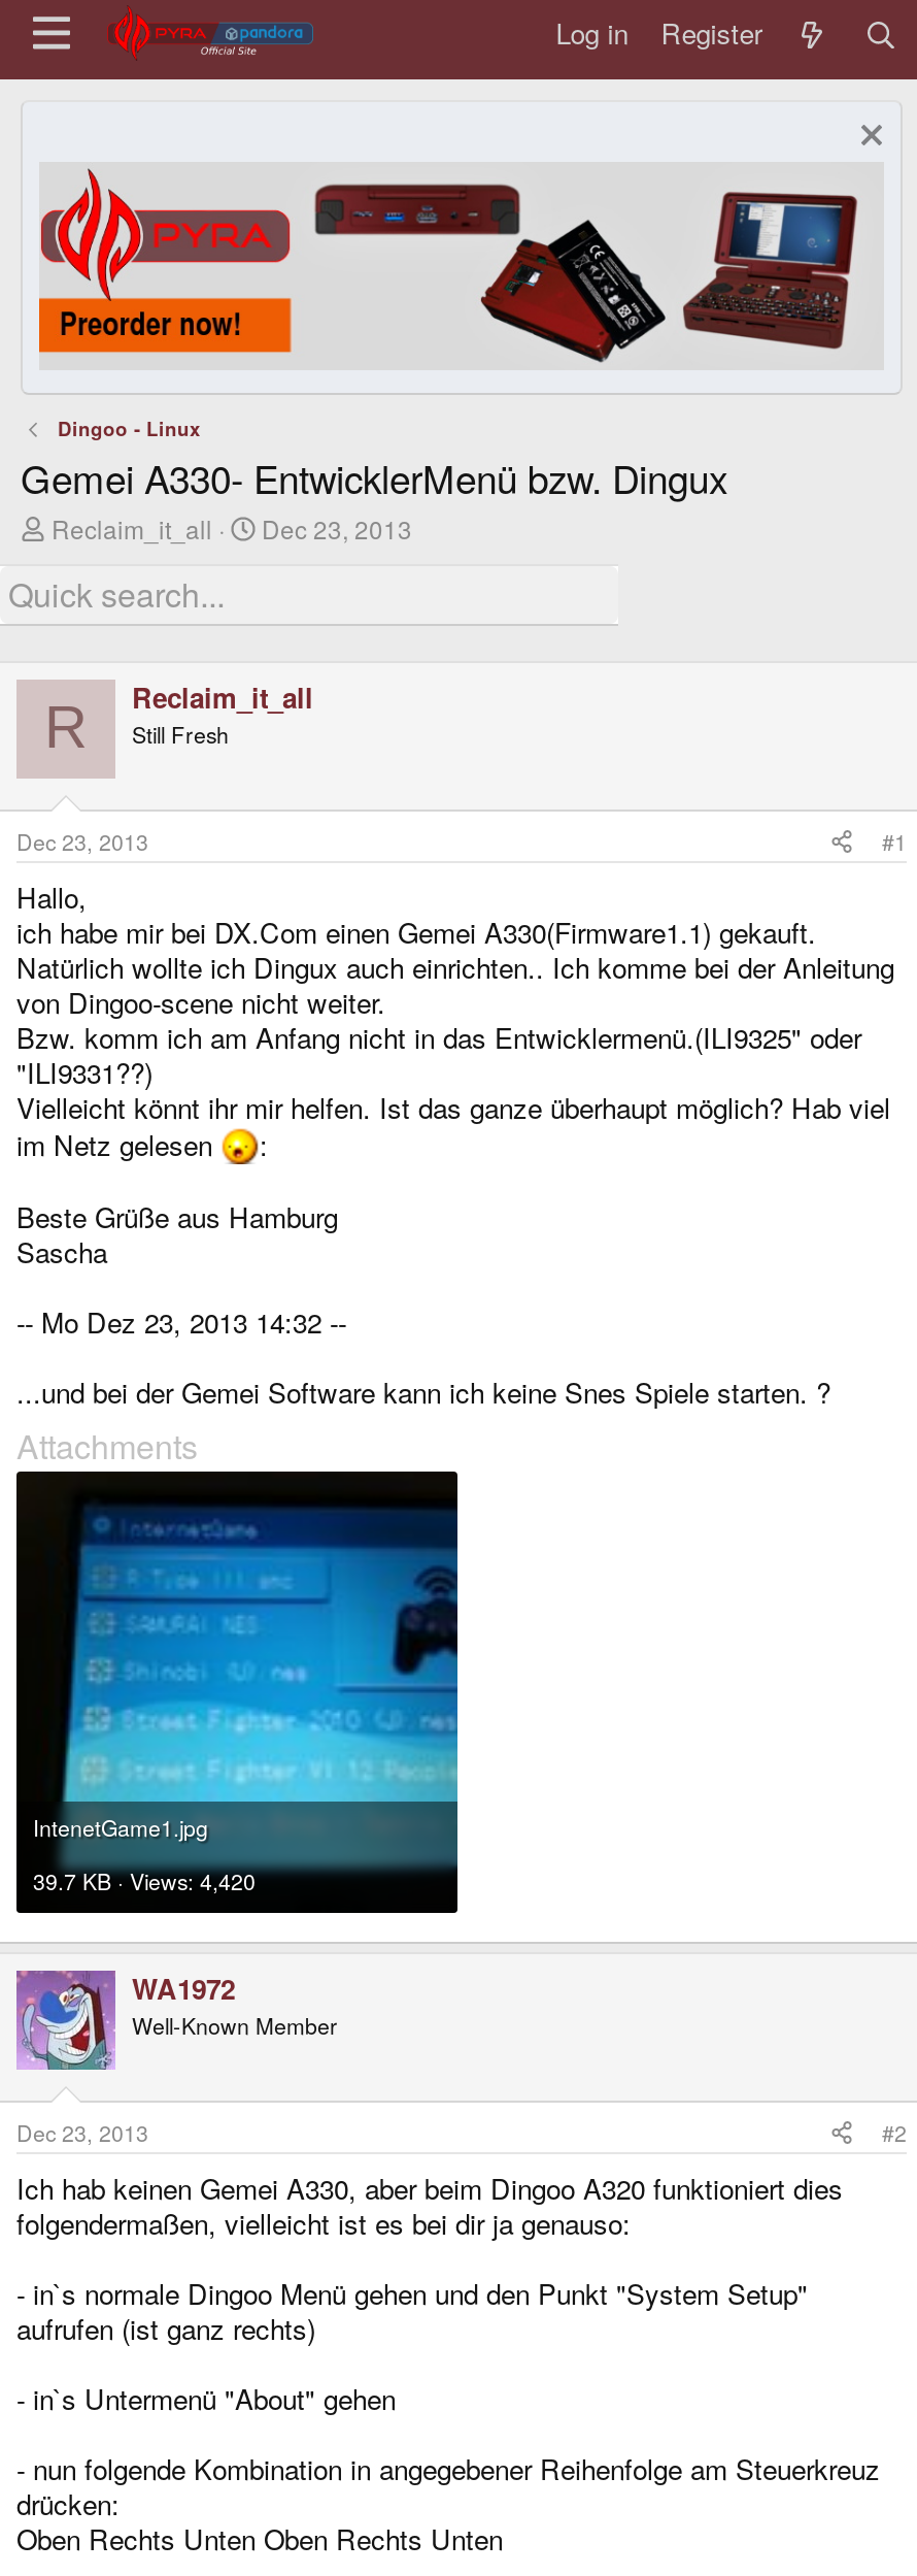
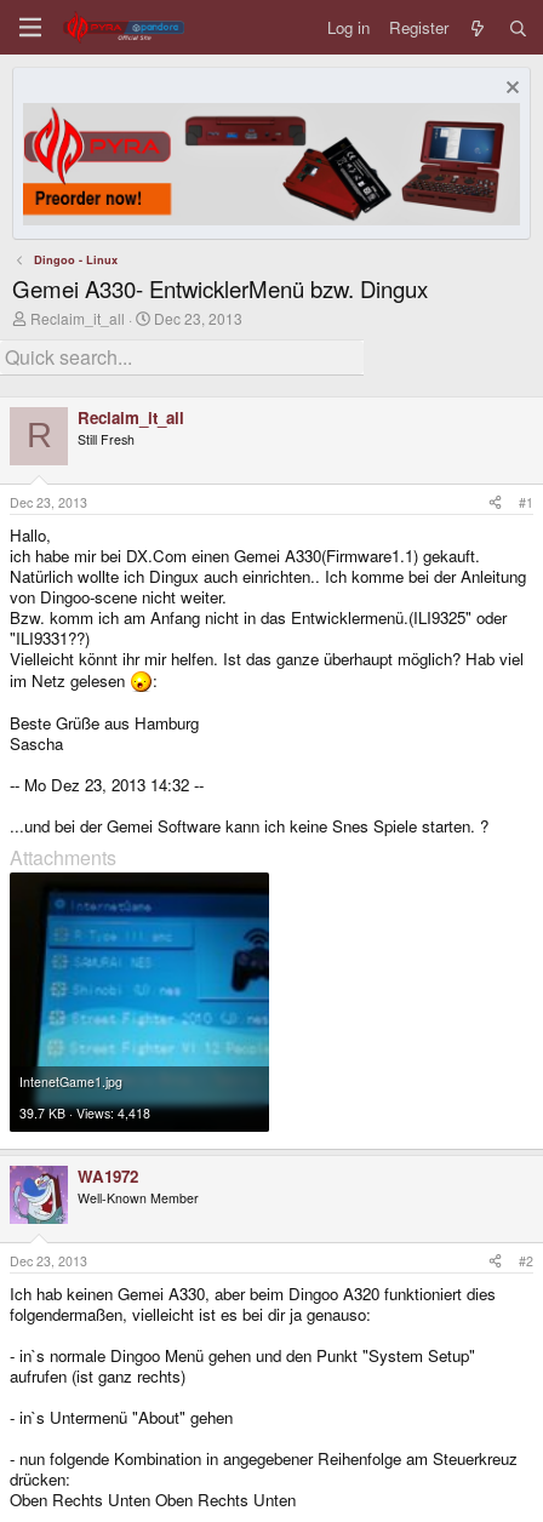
- 39.7 KB · Views: 4,420
+ 39.7 KB · Views: 4,418
